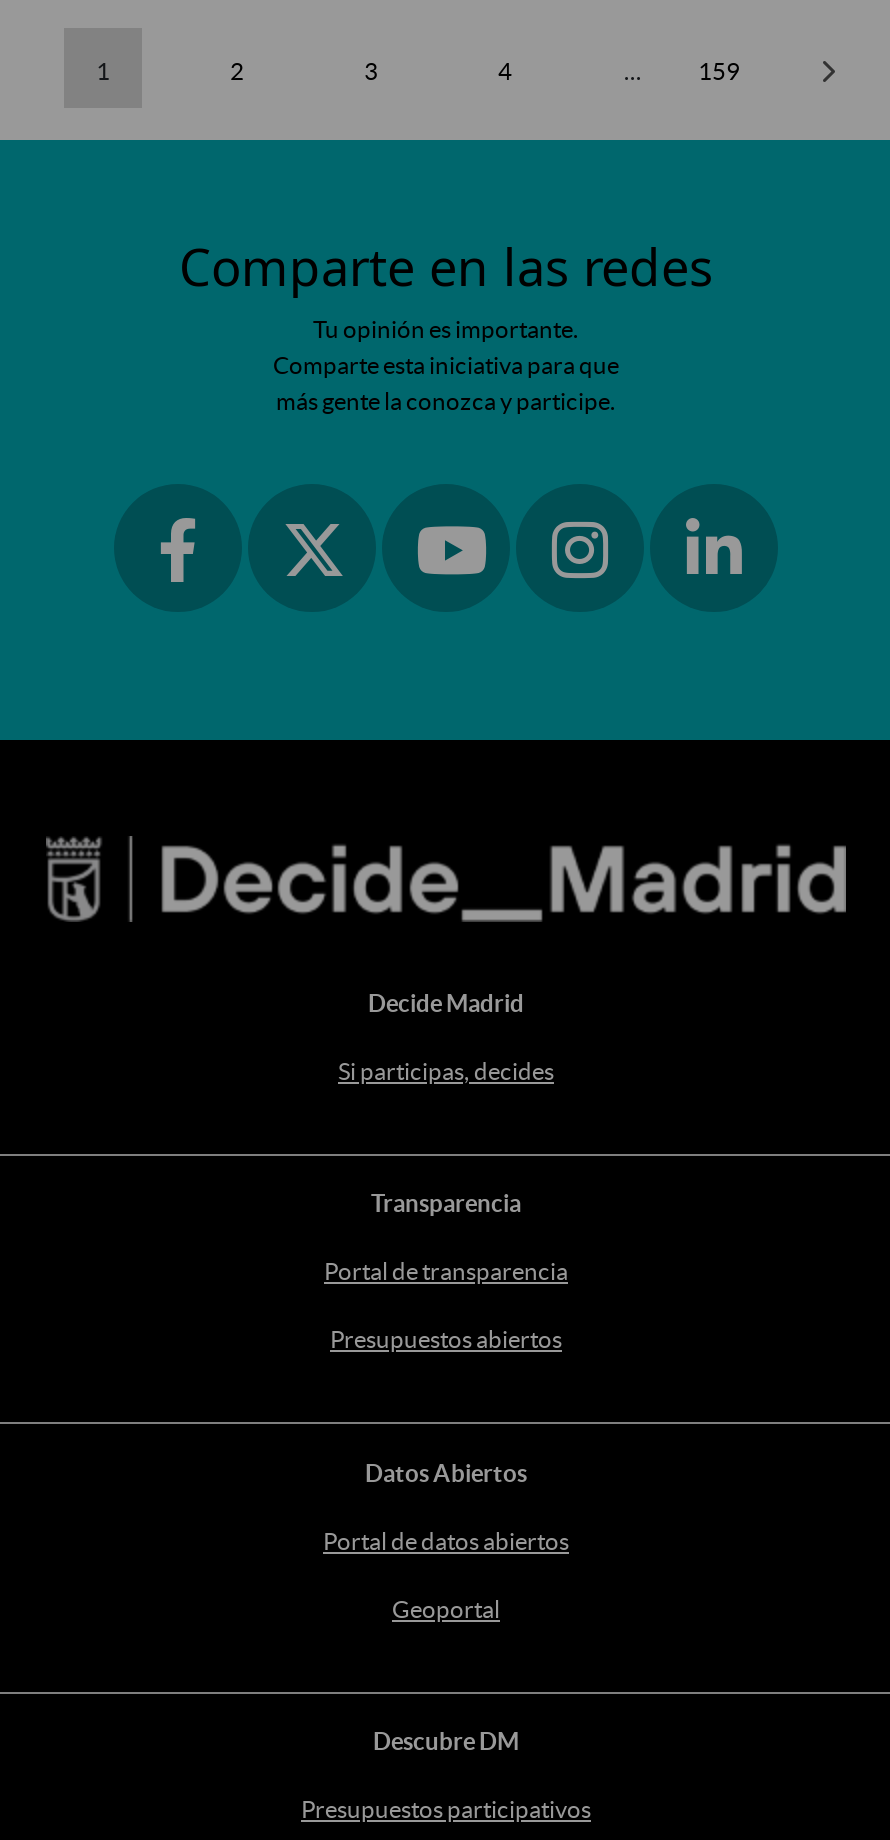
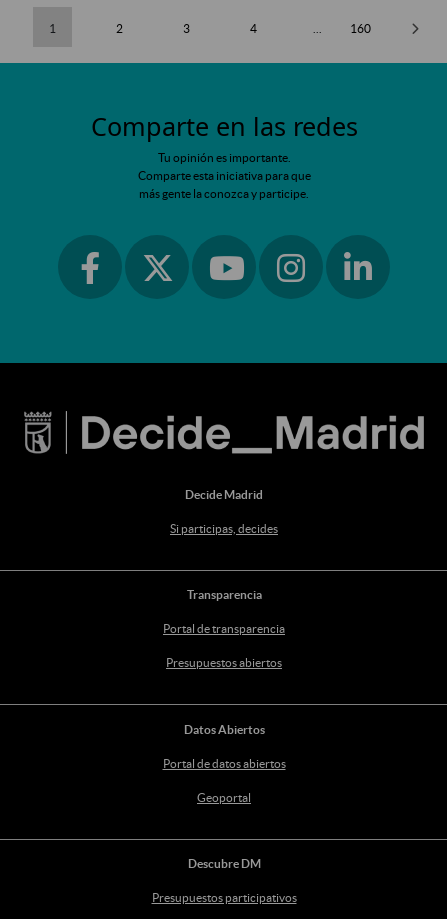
- 159
+ 160
